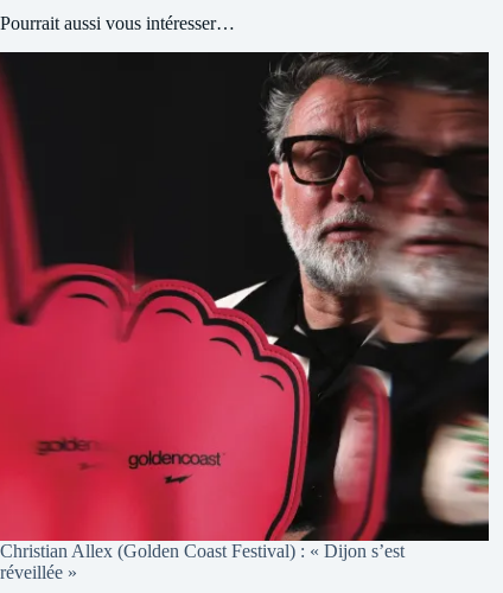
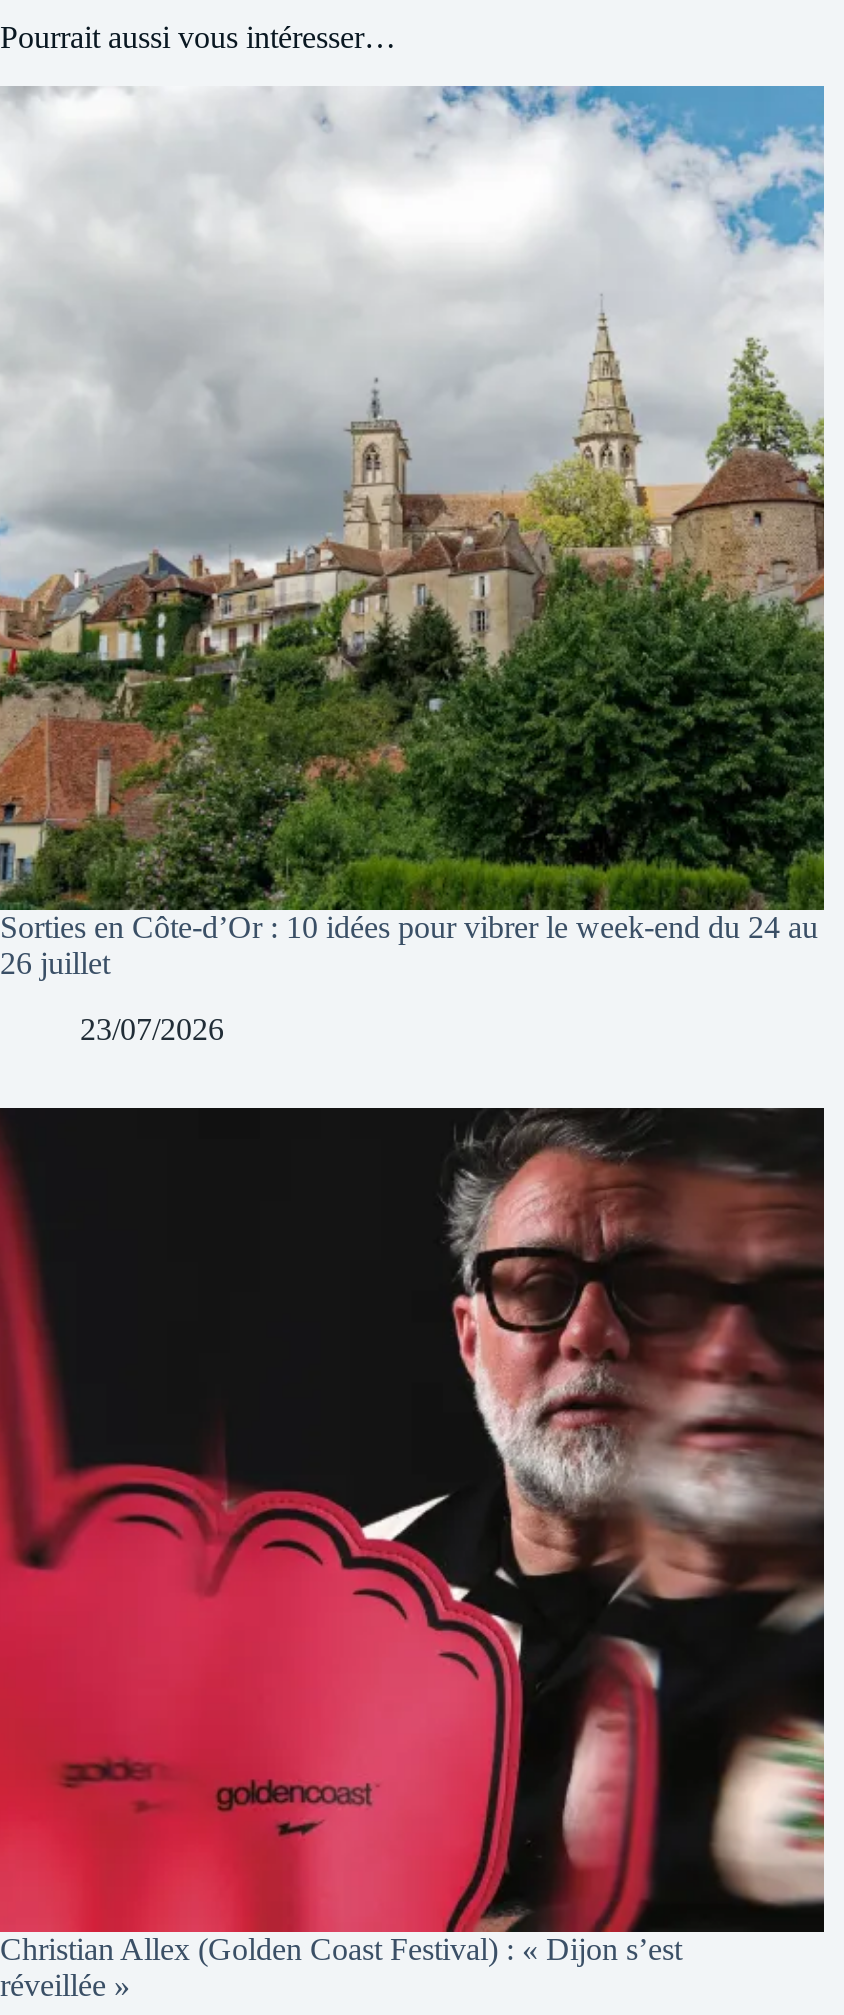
+ [image]
+ Sorties en Côte-d’Or : 10 idées pour vibrer le week-end du 24 au
+ 26 juillet
+ 23/07/2026
